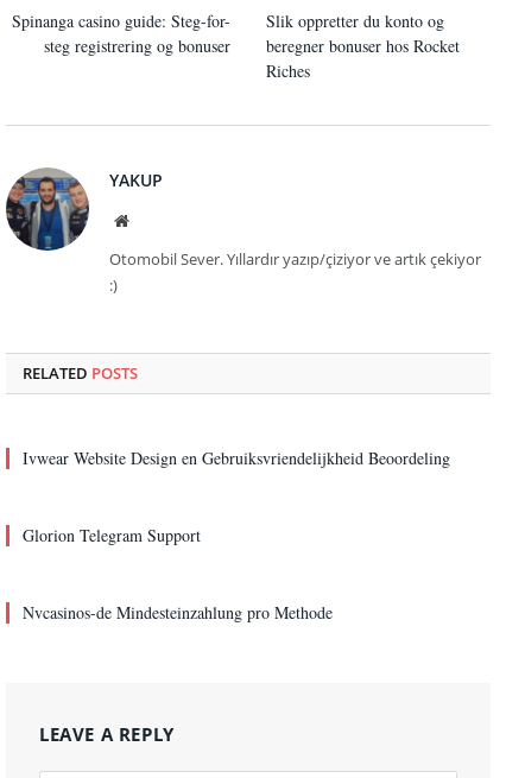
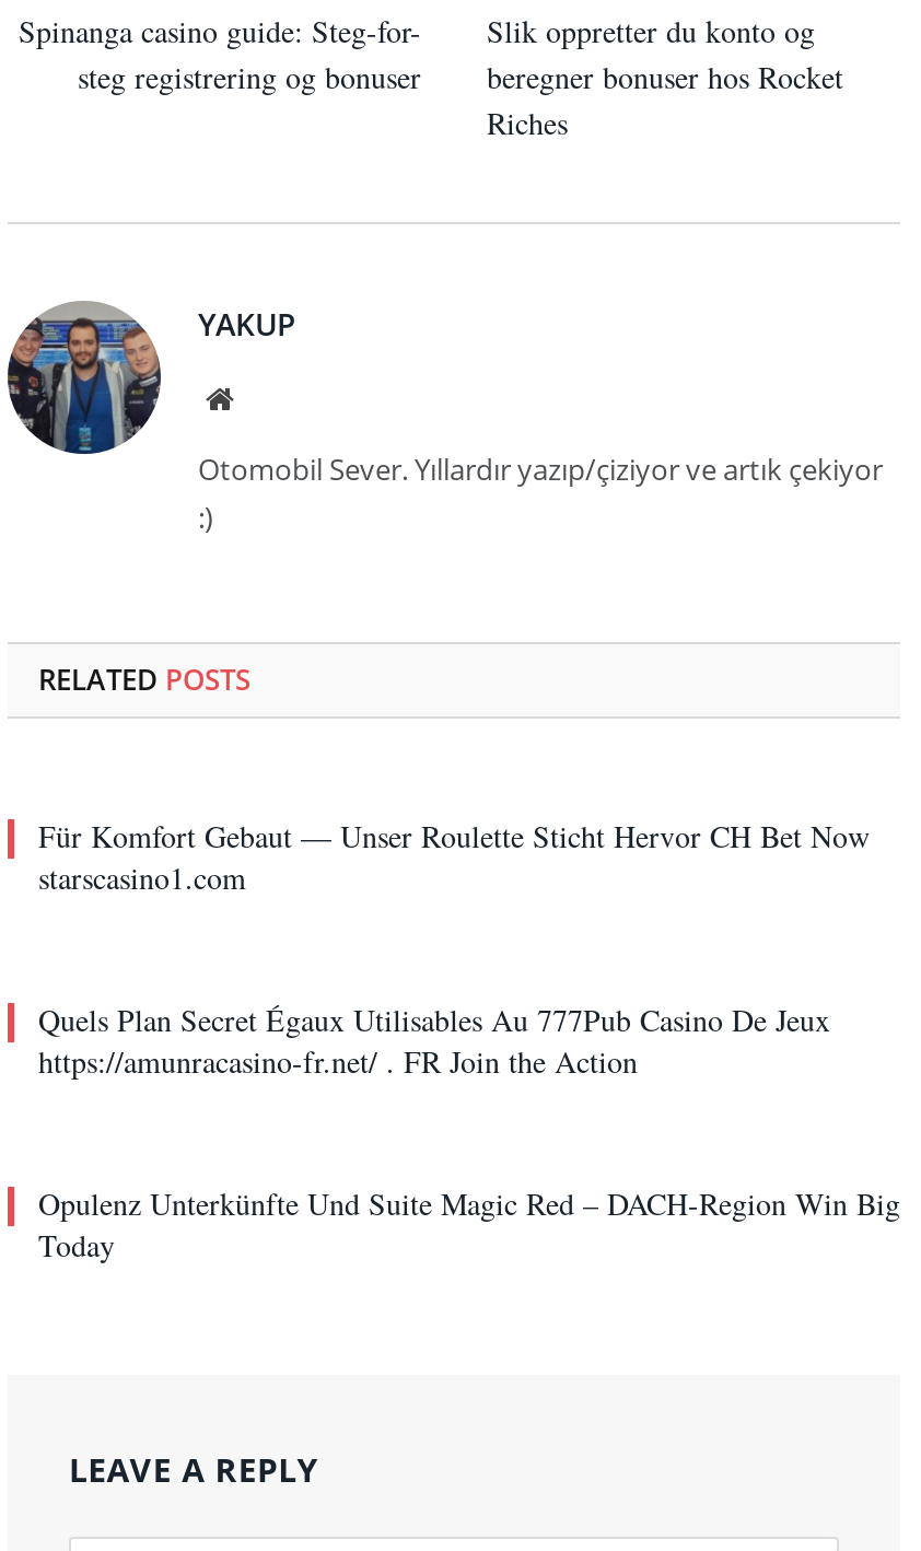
- Ivwear Website Design en Gebruiksvriendelijkheid Beoordeling
+ Für Komfort Gebaut — Unser Roulette Sticht Hervor CH Bet Now
+ starscasino1.com

- Glorion Telegram Support
+ Quels Plan Secret Égaux Utilisables Au 777Pub Casino De Jeux
+ https://amunracasino-fr.net/ . FR Join the Action

- Nvcasinos-de Mindesteinzahlung pro Methode
+ Opulenz Unterkünfte Und Suite Magic Red – DACH-Region Win Big
+ Today
